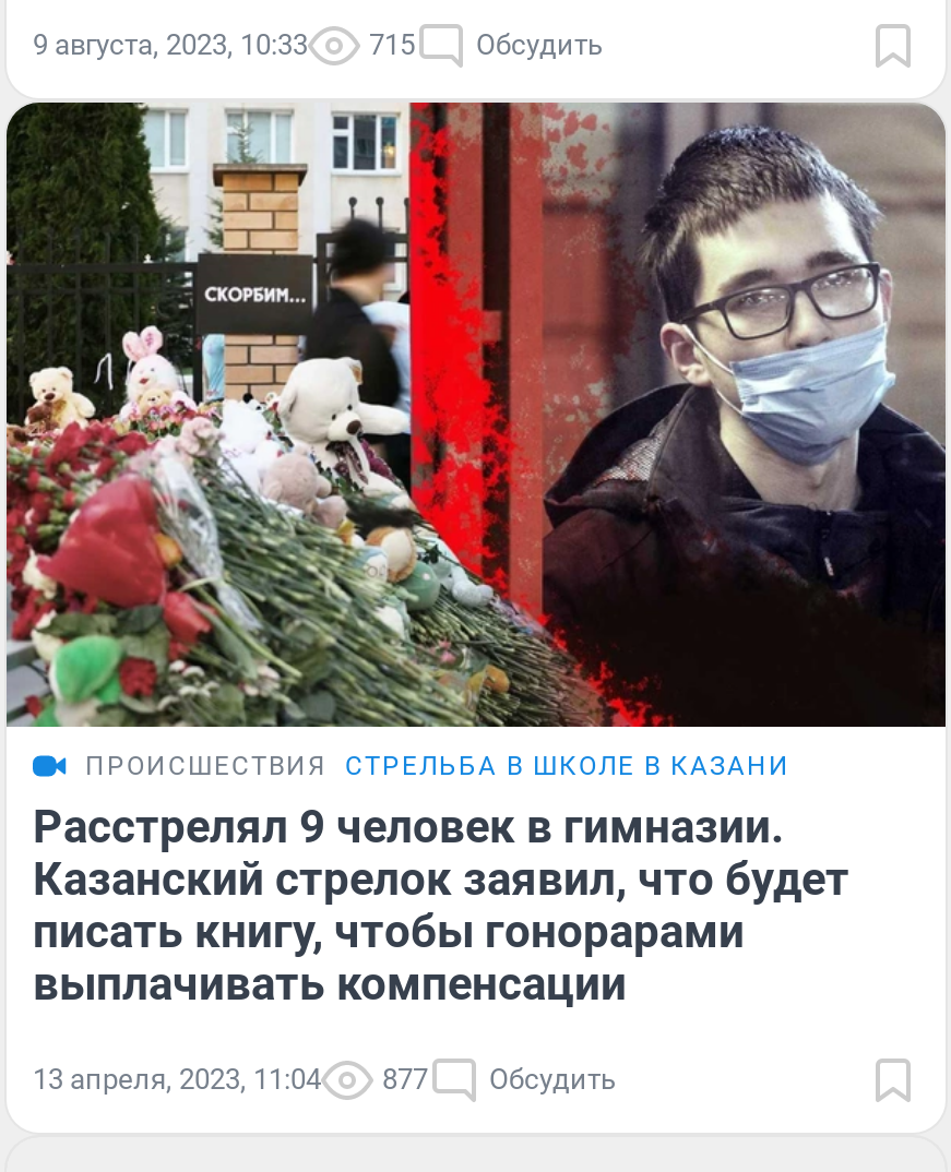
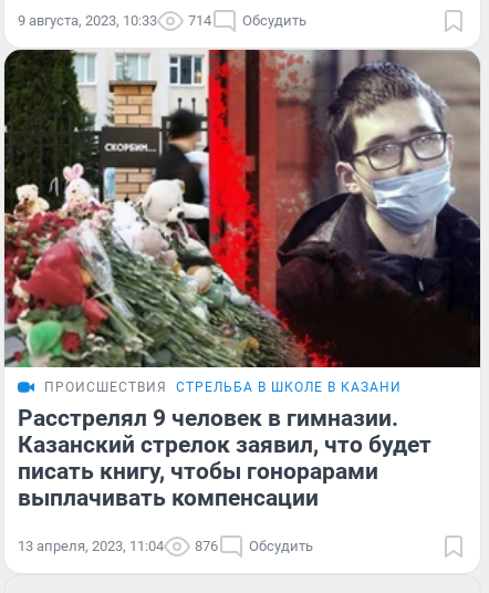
- 9 августа, 2023, 10:33 715 Обсудить
+ 9 августа, 2023, 10:33 714 Обсудить

- 13 апреля, 2023, 11:04 877 Обсудить
+ 13 апреля, 2023, 11:04 876 Обсудить
